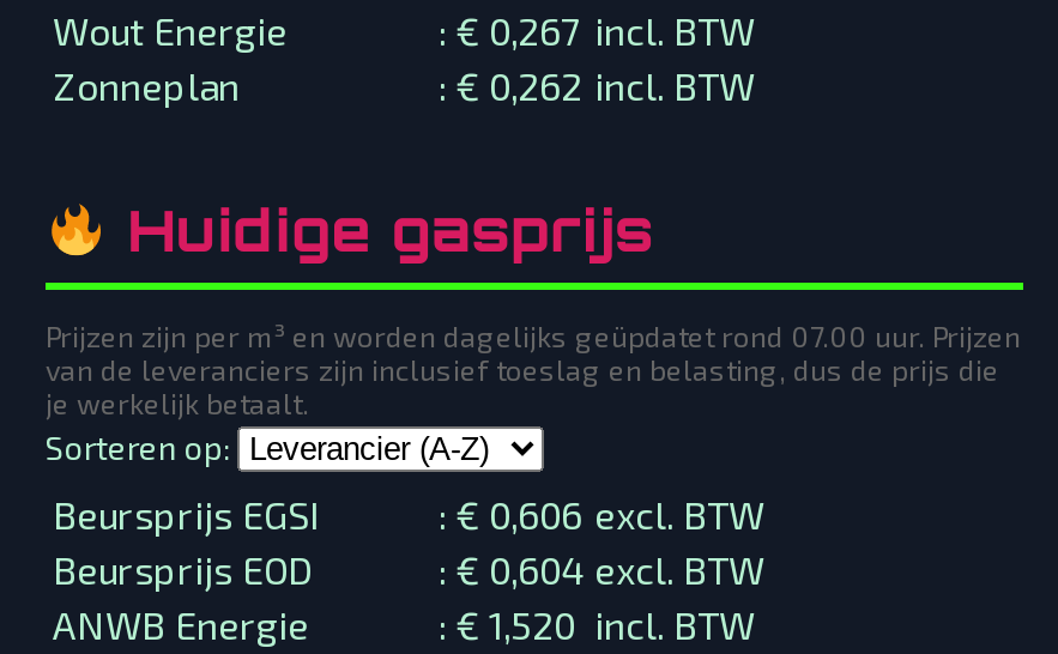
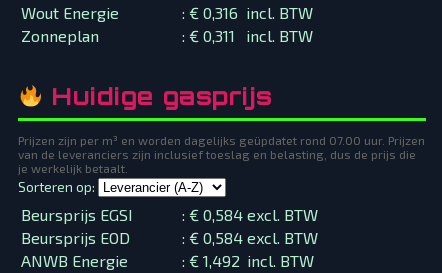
- : € 0,267 incl. BTW
+ : € 0,316 incl. BTW

- : € 0,262 incl. BTW
+ : € 0,311 incl. BTW

- : € 0,606 excl. BTW
+ : € 0,584 excl. BTW

- : € 0,604 excl. BTW
+ : € 0,584 excl. BTW

- : € 1,520 incl. BTW
+ : € 1,492 incl. BTW
